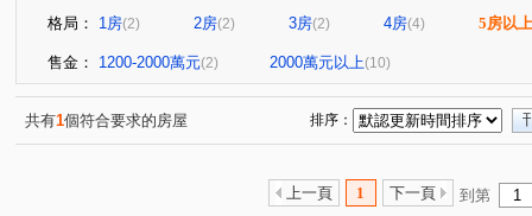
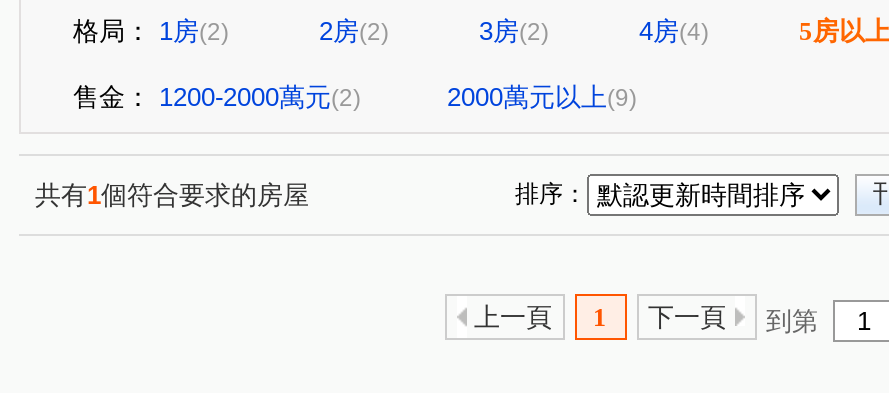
- 2000萬元以上(10)
+ 2000萬元以上(9)
